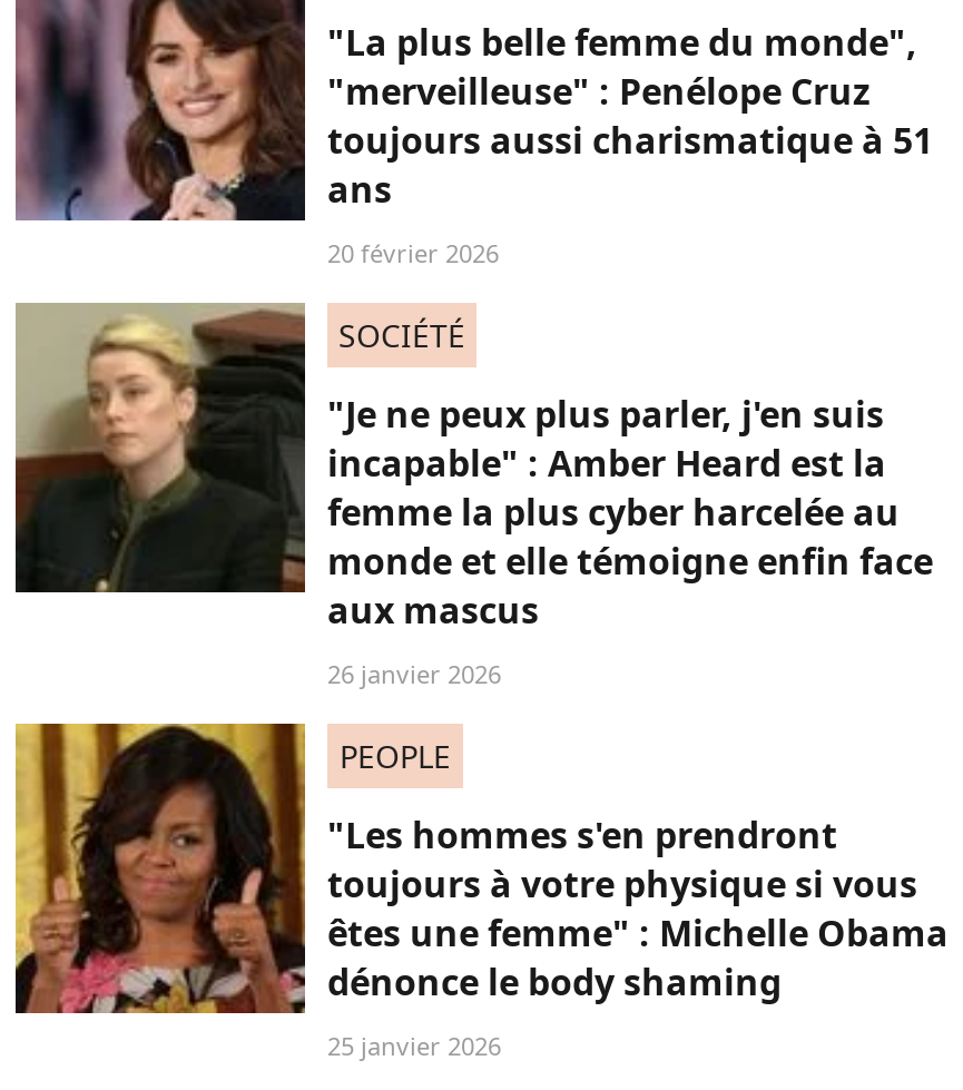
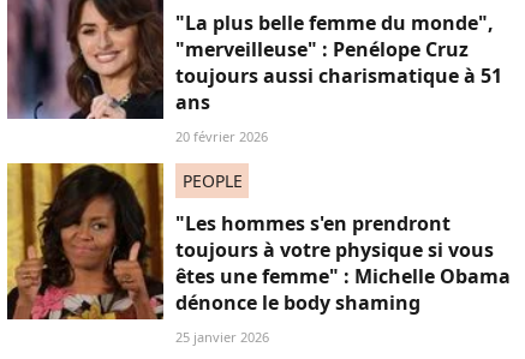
- [image]
- SOCIÉTÉ
- "Je ne peux plus parler, j'en suis
- incapable" : Amber Heard est la
- femme la plus cyber harcelée au
- monde et elle témoigne enfin face
- aux mascus
- 26 janvier 2026
